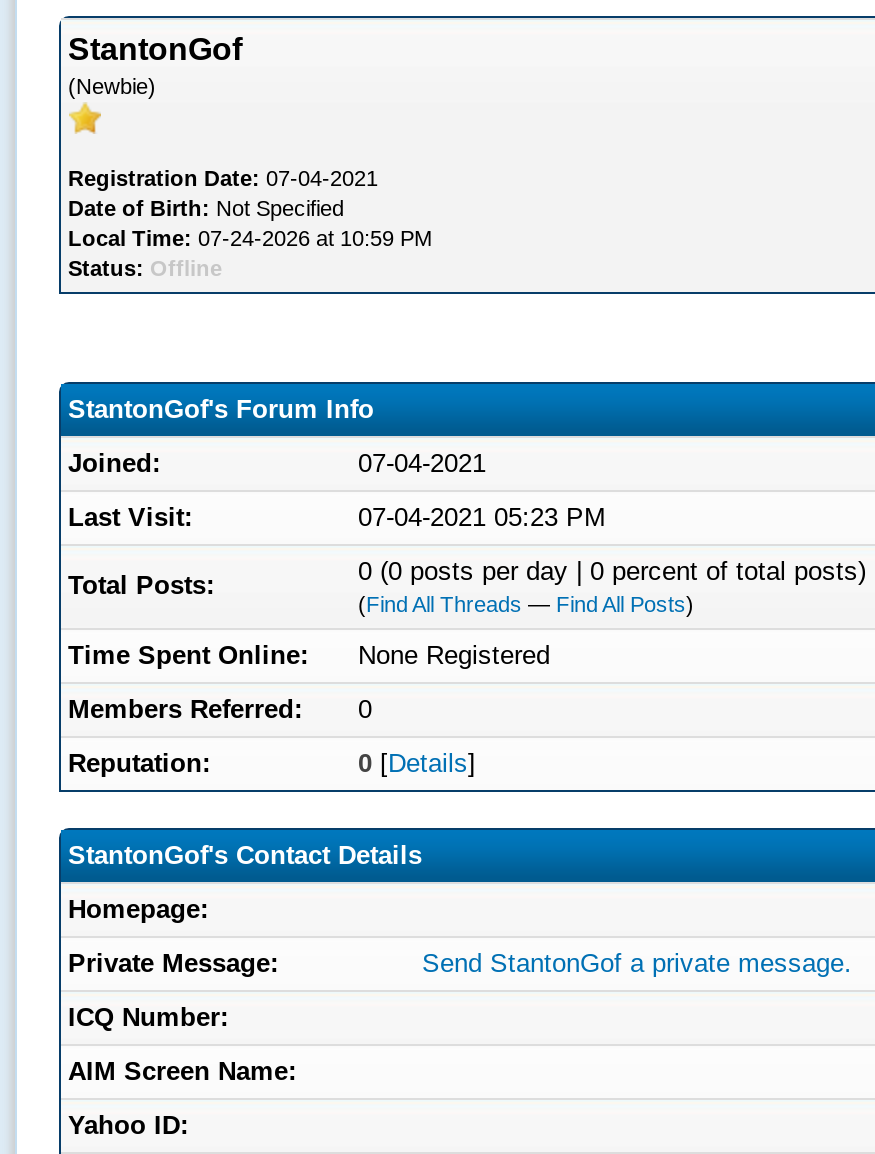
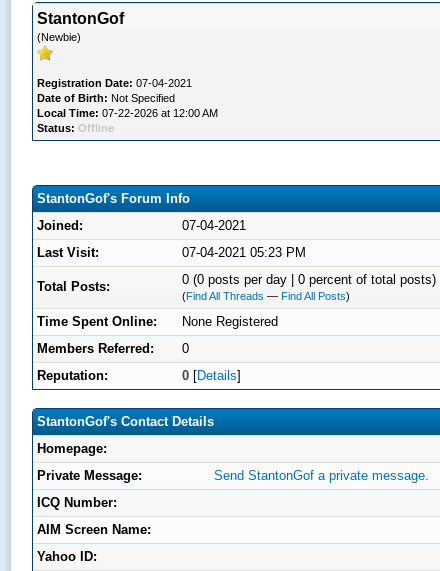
- Local Time: 07-24-2026 at 10:59 PM
+ Local Time: 07-22-2026 at 12:00 AM
